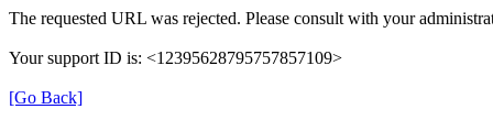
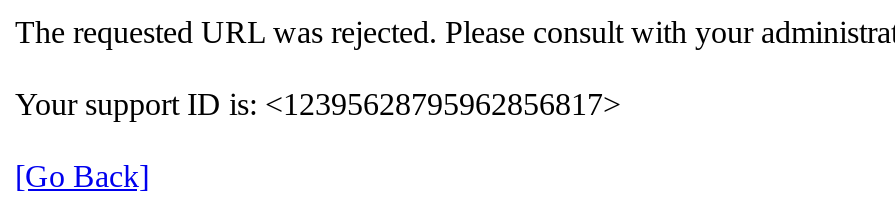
- Your support ID is: <12395628795757857109>
+ Your support ID is: <12395628795962856817>
